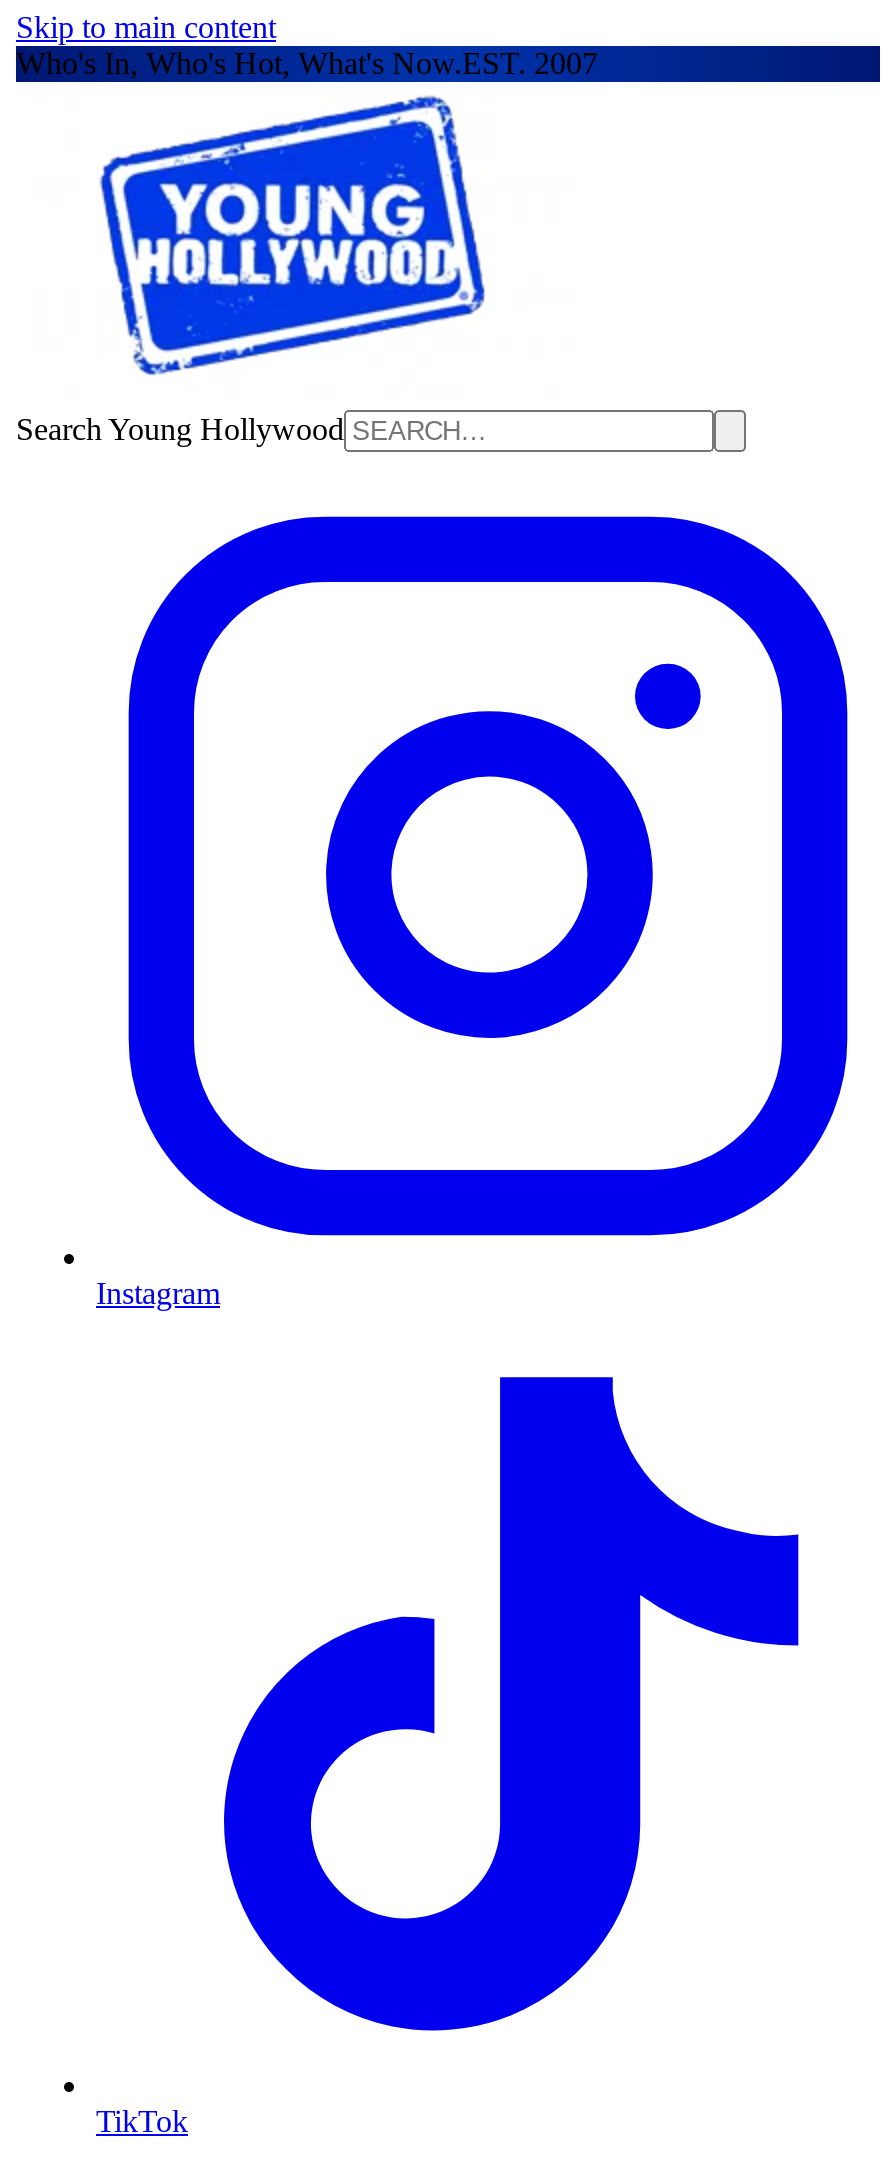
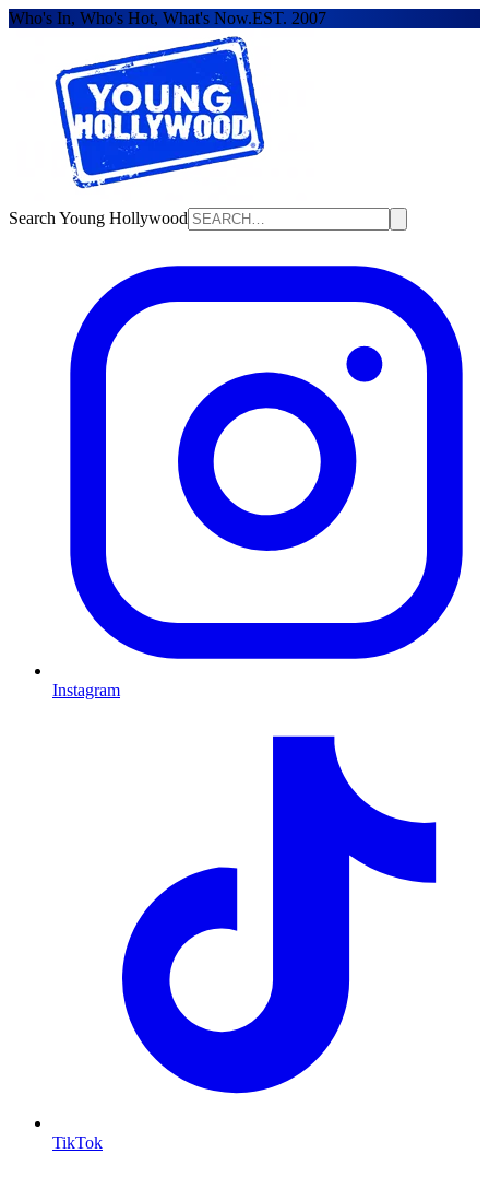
- Skip to main content
